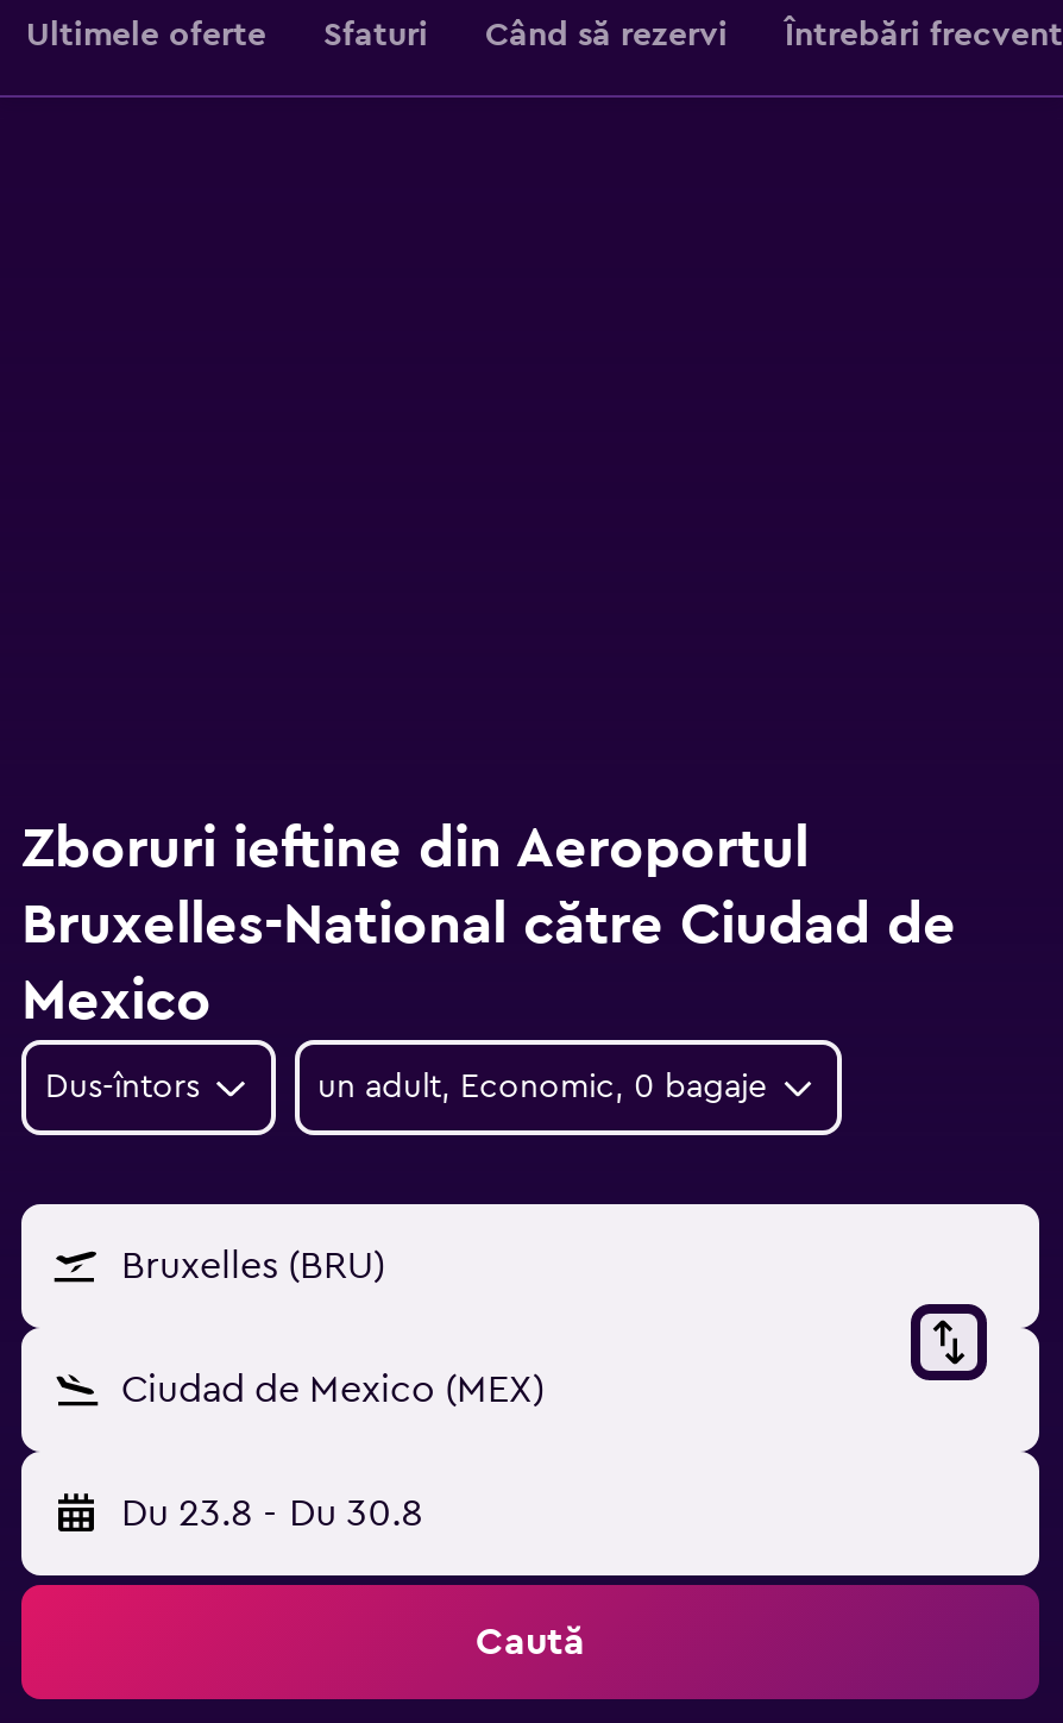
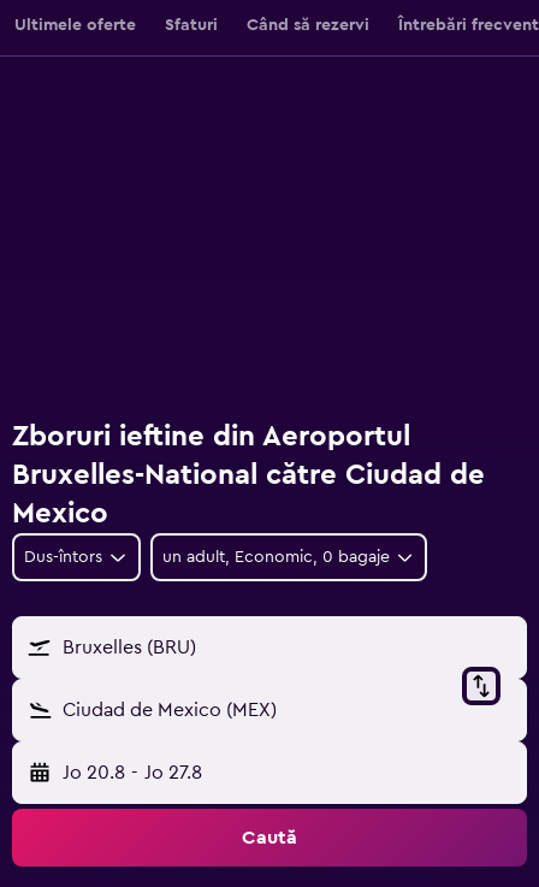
- Du 23.8 - Du 30.8
+ Jo 20.8 - Jo 27.8
